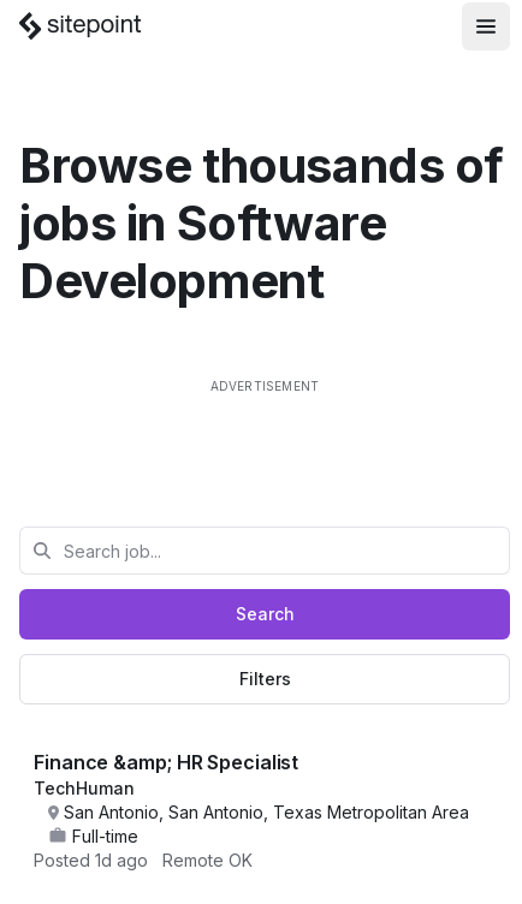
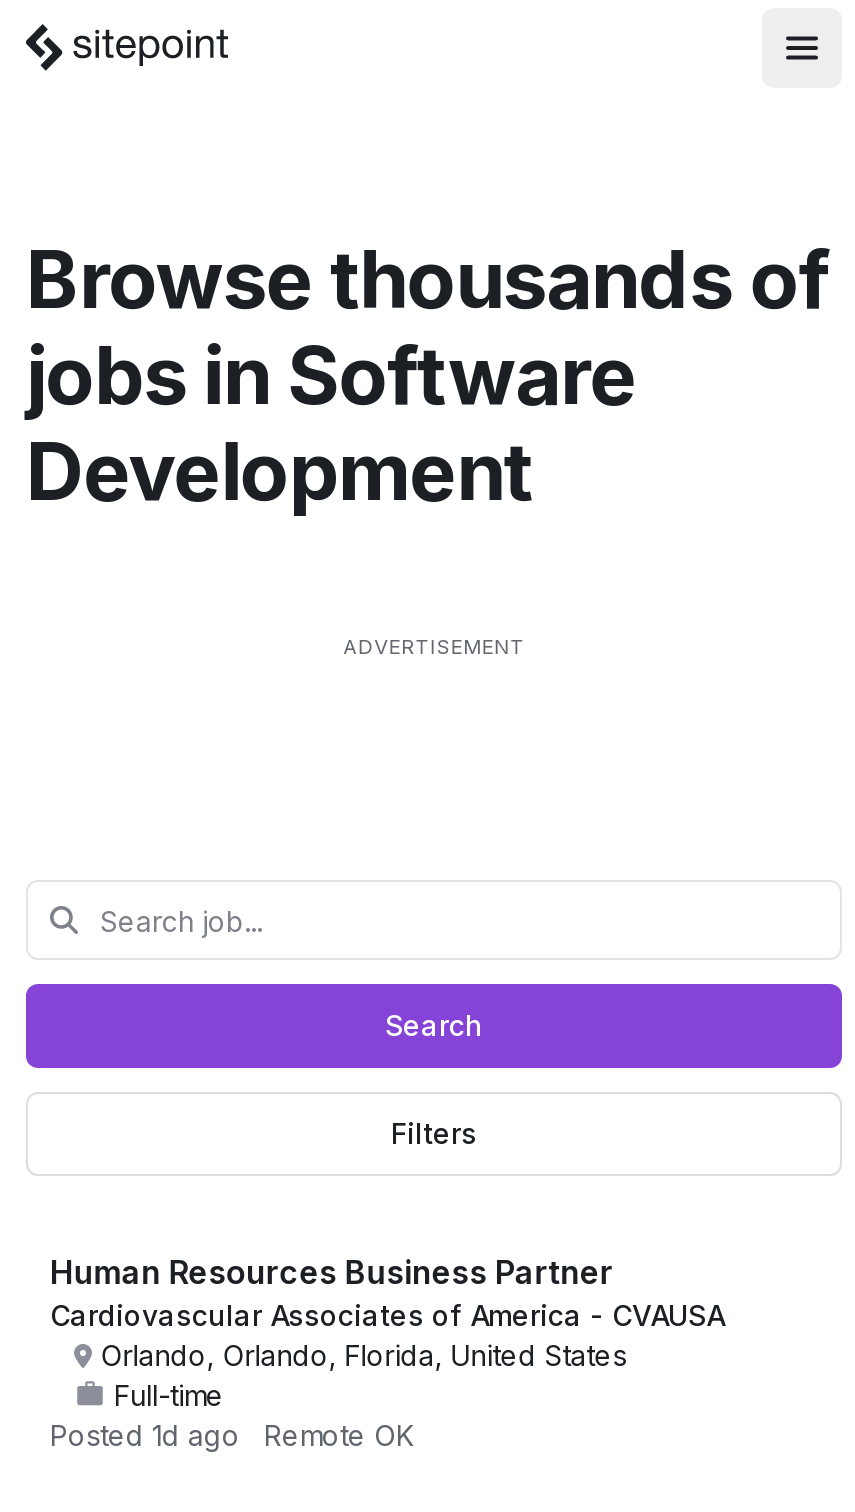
- Finance &amp; HR Specialist
- TechHuman
- San Antonio, San Antonio, Texas Metropolitan Area
+ Human Resources Business Partner
+ Cardiovascular Associates of America - CVAUSA
+ Orlando, Orlando, Florida, United States
